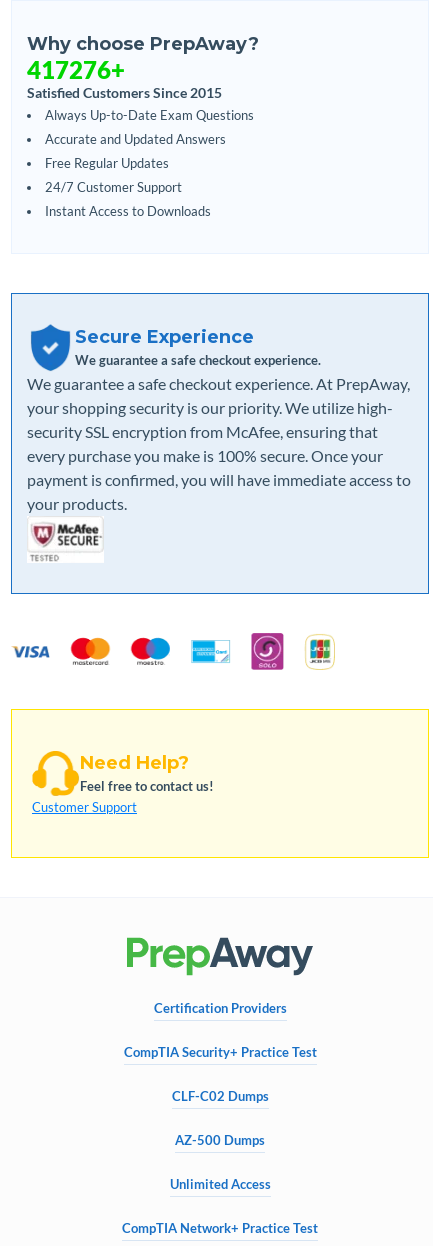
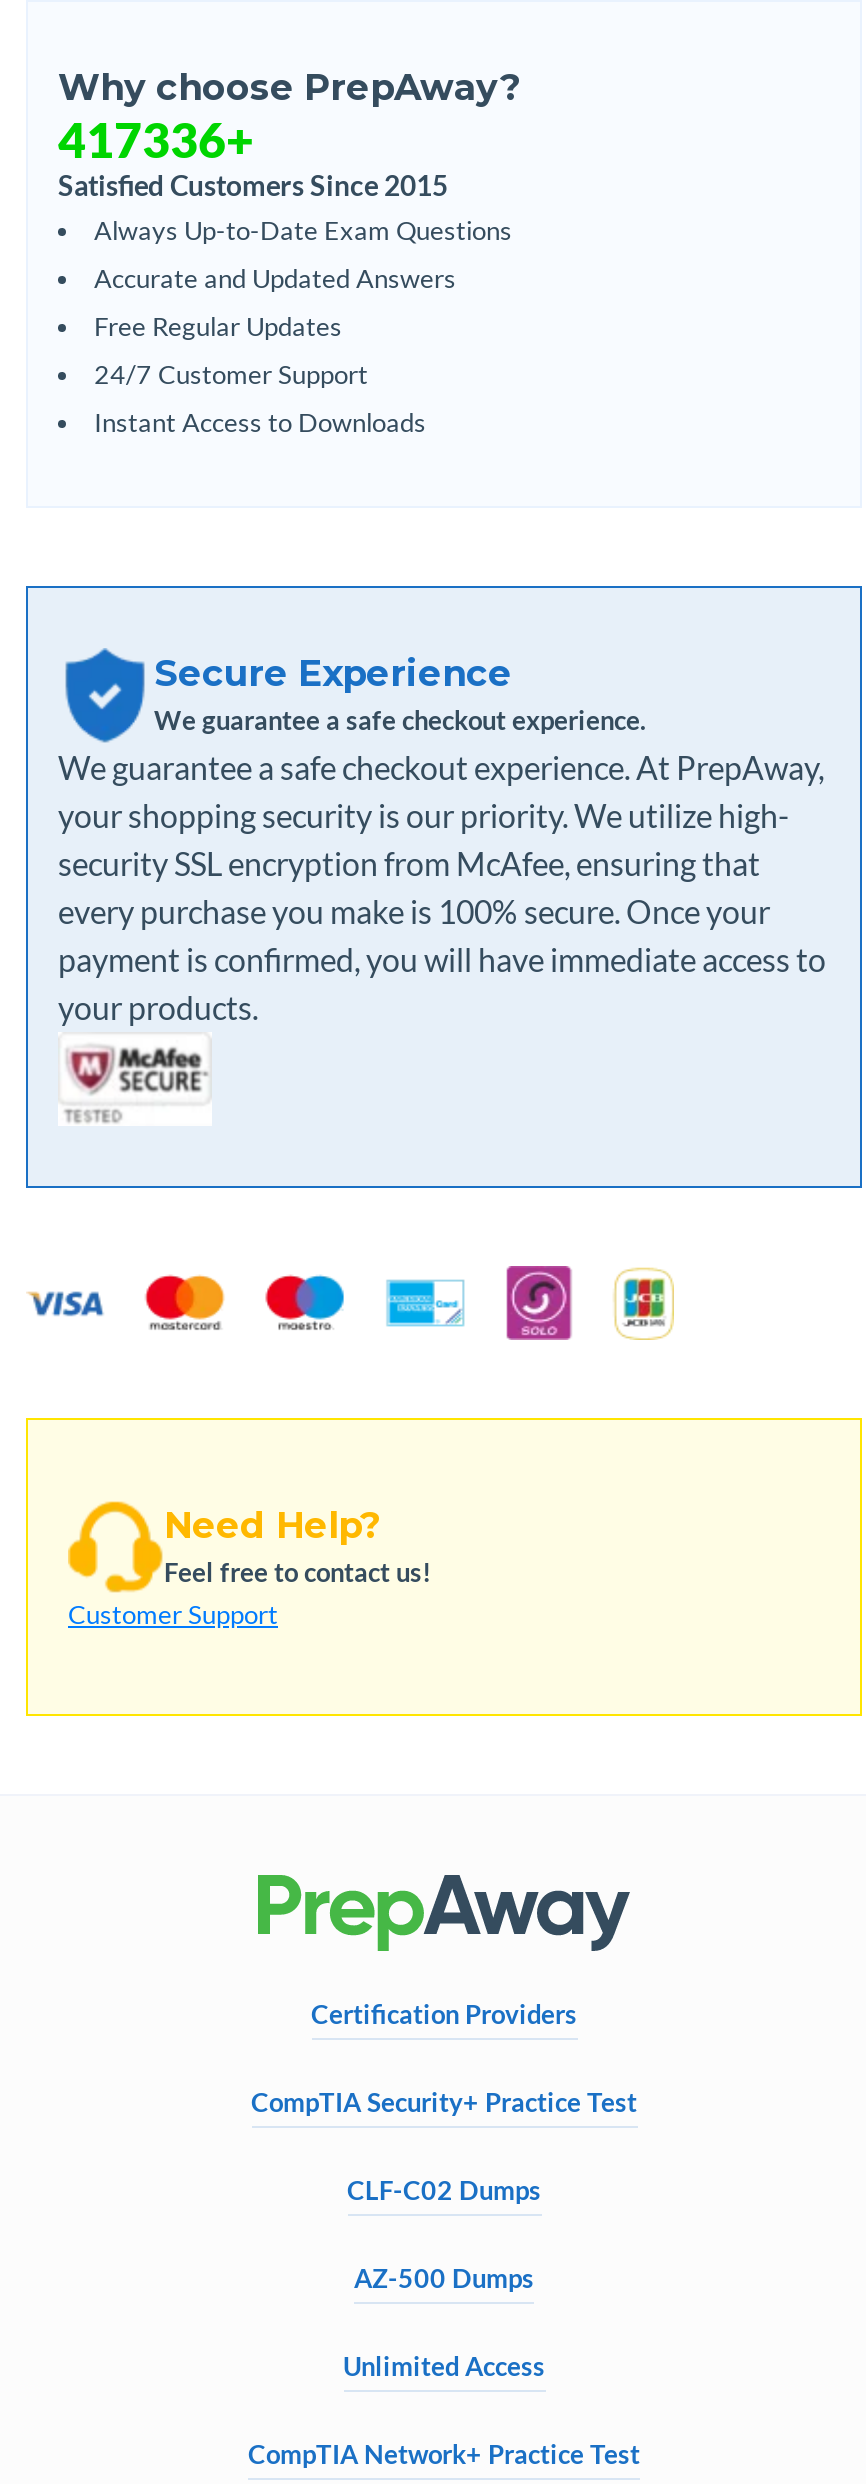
- 417276+
+ 417336+
